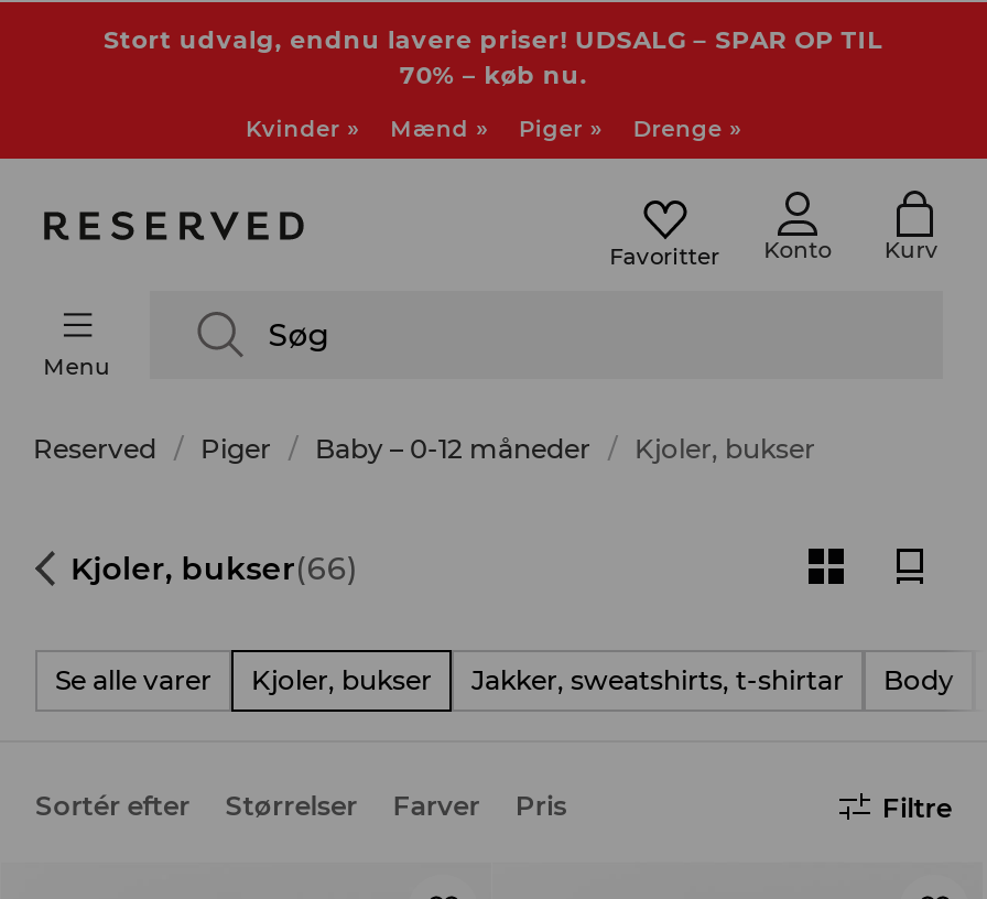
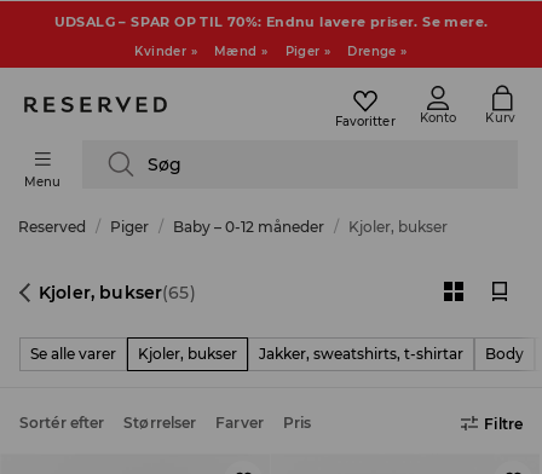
- Stort udvalg, endnu lavere priser! UDSALG – SPAR OP TIL
- 70% – køb nu.
+ UDSALG – SPAR OP TIL 70%: Endnu lavere priser. Se mere.

- Kjoler, bukser(66)
+ Kjoler, bukser(65)
